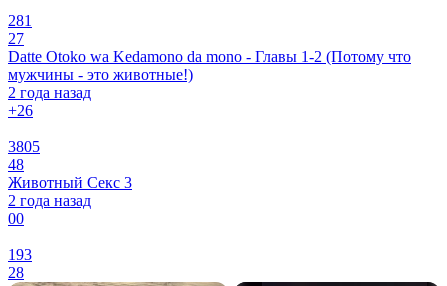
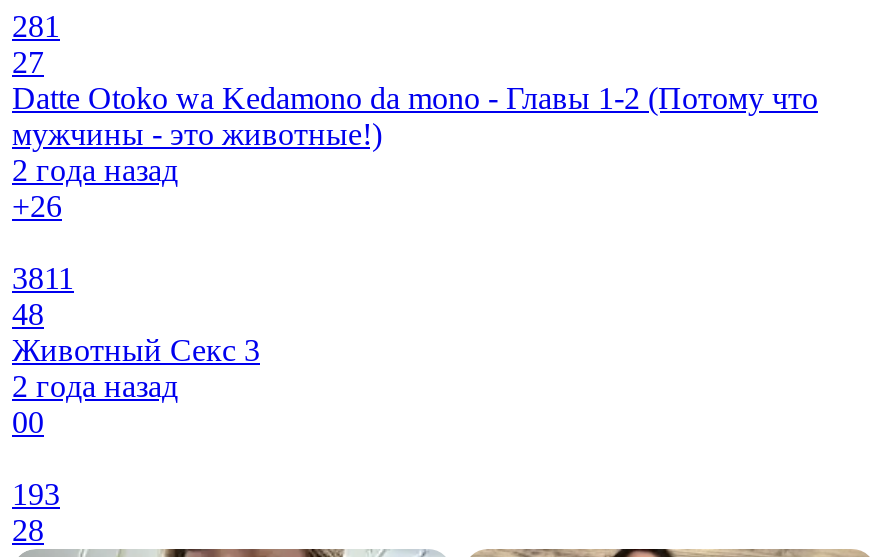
- 3805
+ 3811
